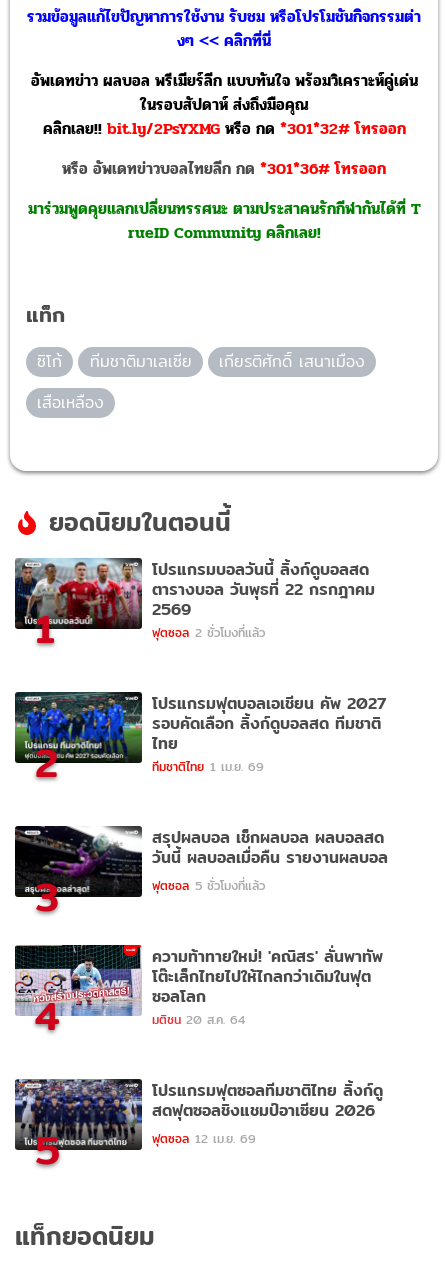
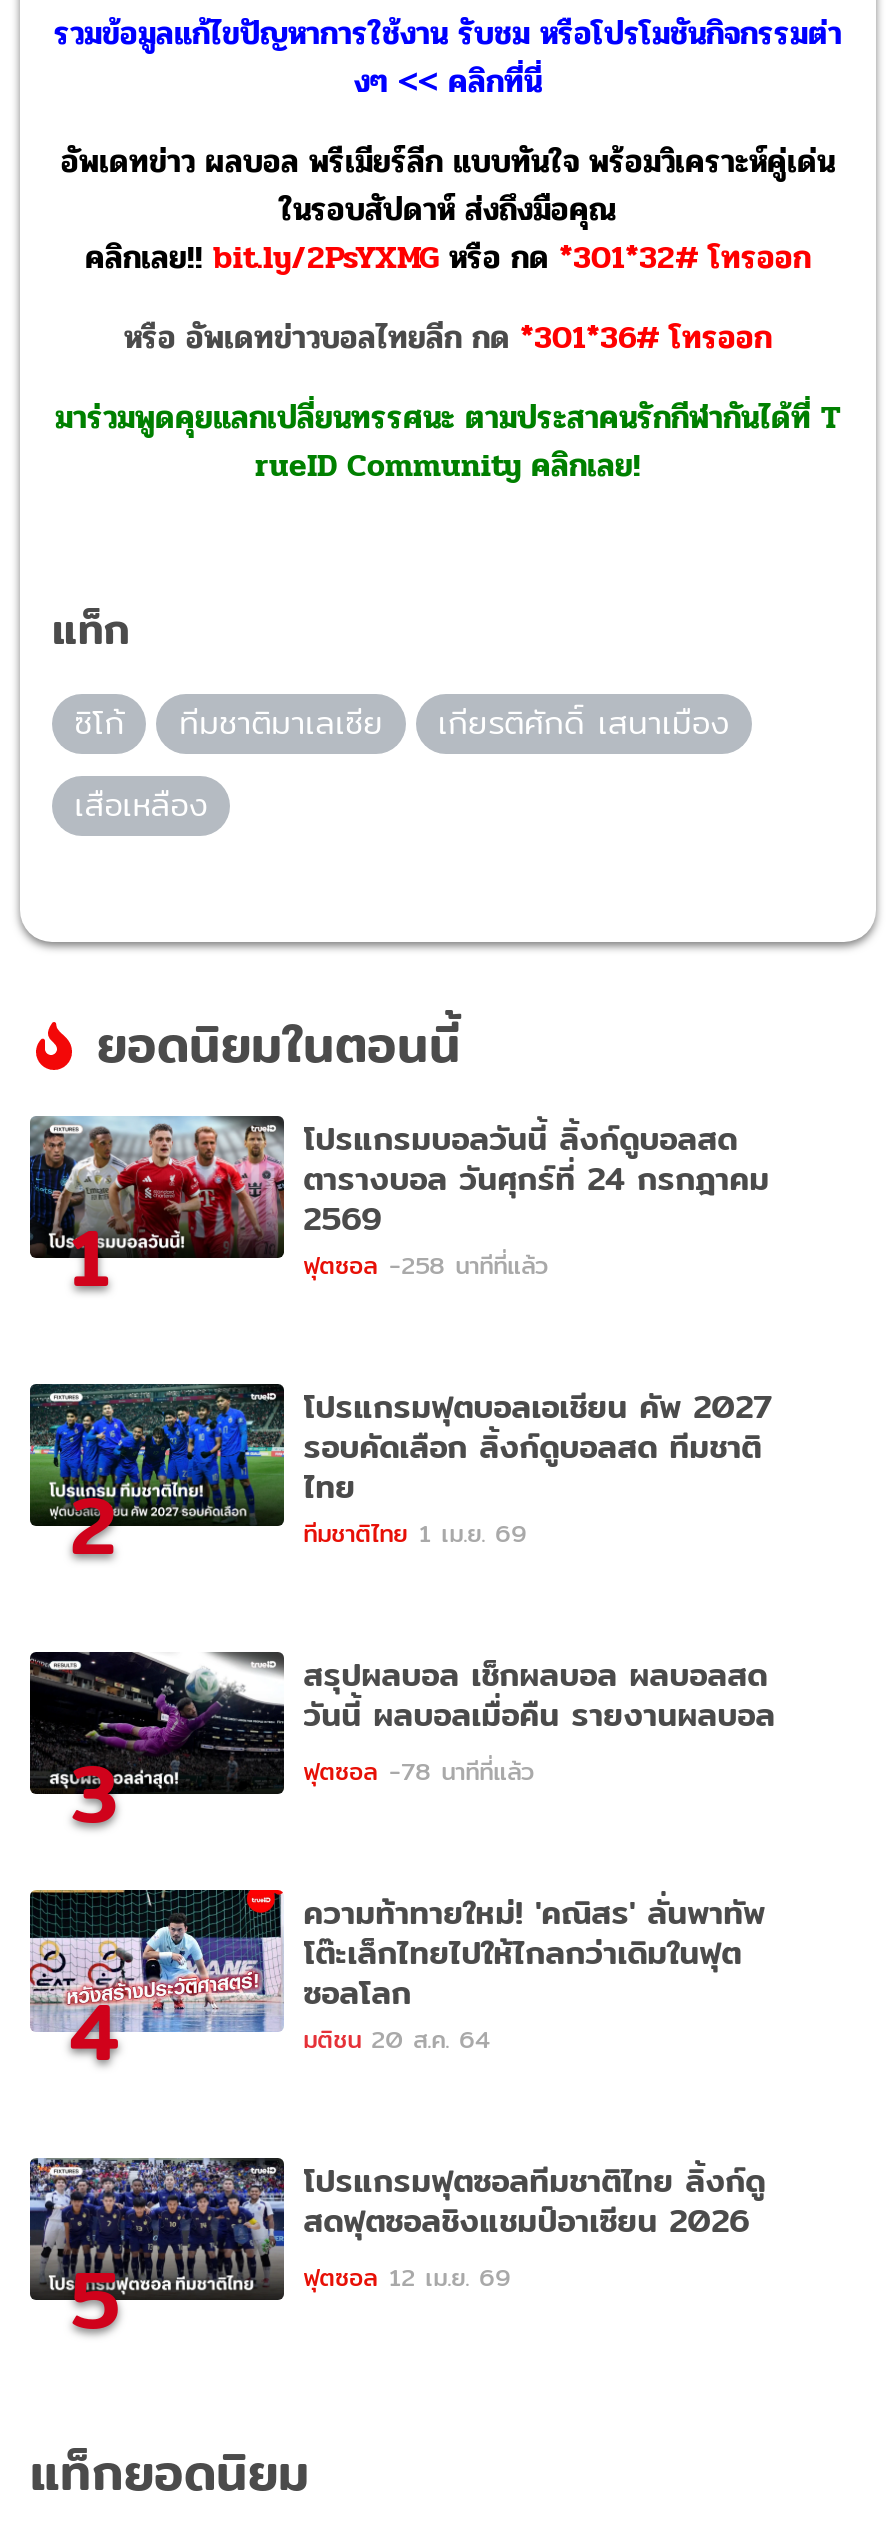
- ตารางบอล วันพุธที่ 22 กรกฎาคม
+ ตารางบอล วันศุกร์ที่ 24 กรกฎาคม

- ฟุตซอล 2 ชั่วโมงที่แล้ว
+ ฟุตซอล -258 นาทีที่แล้ว

- ฟุตซอล 5 ชั่วโมงที่แล้ว
+ ฟุตซอล -78 นาทีที่แล้ว
